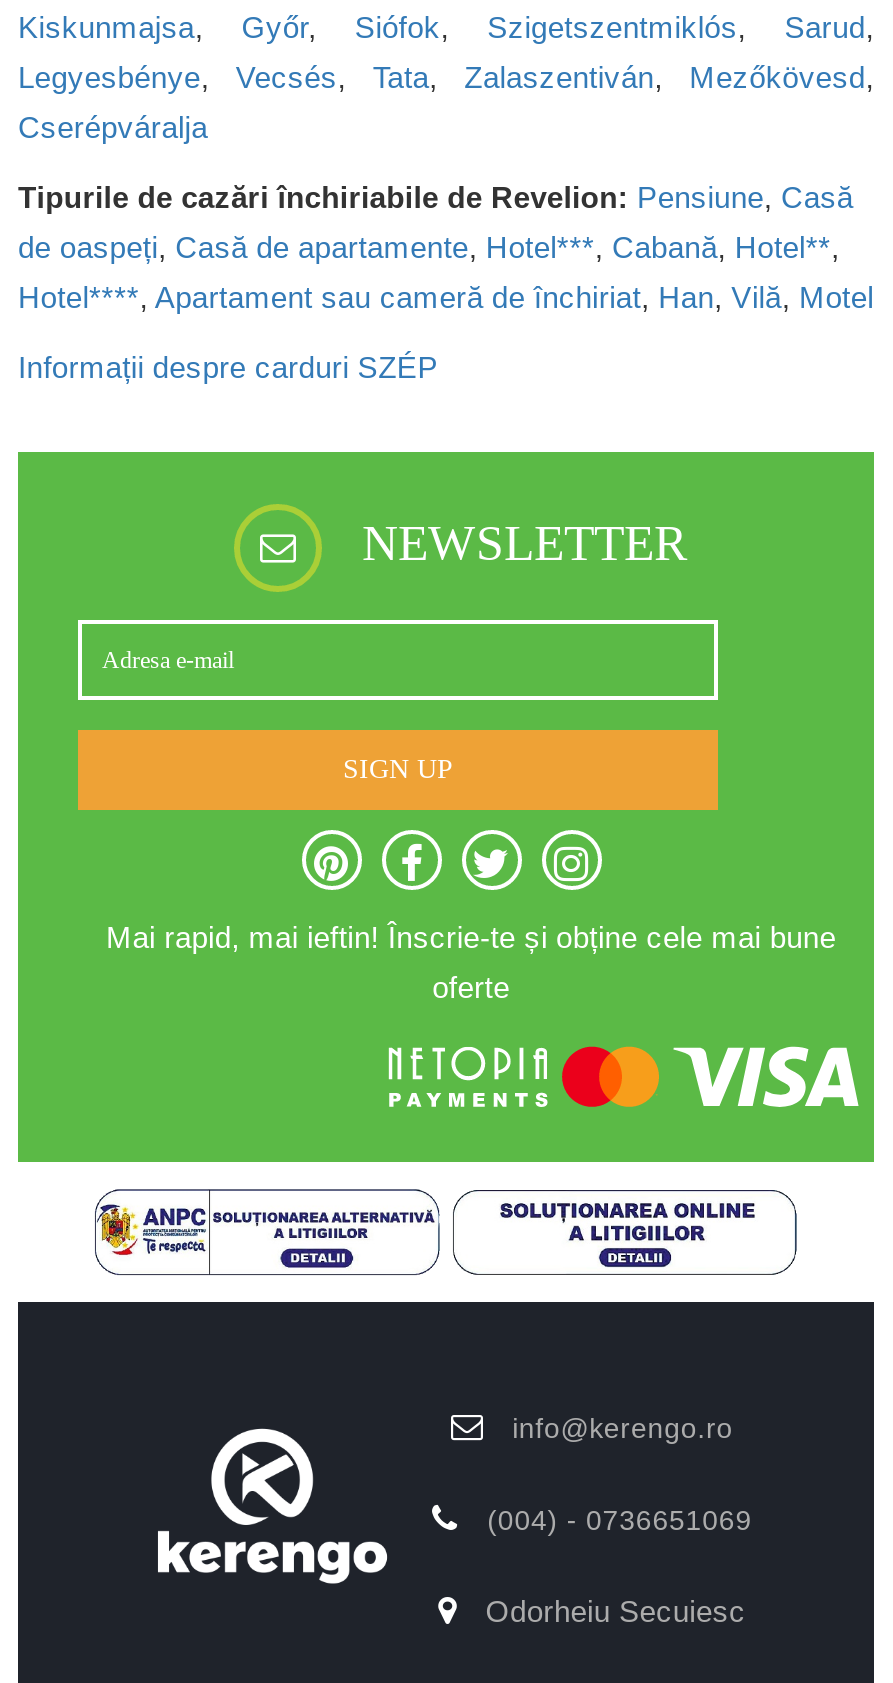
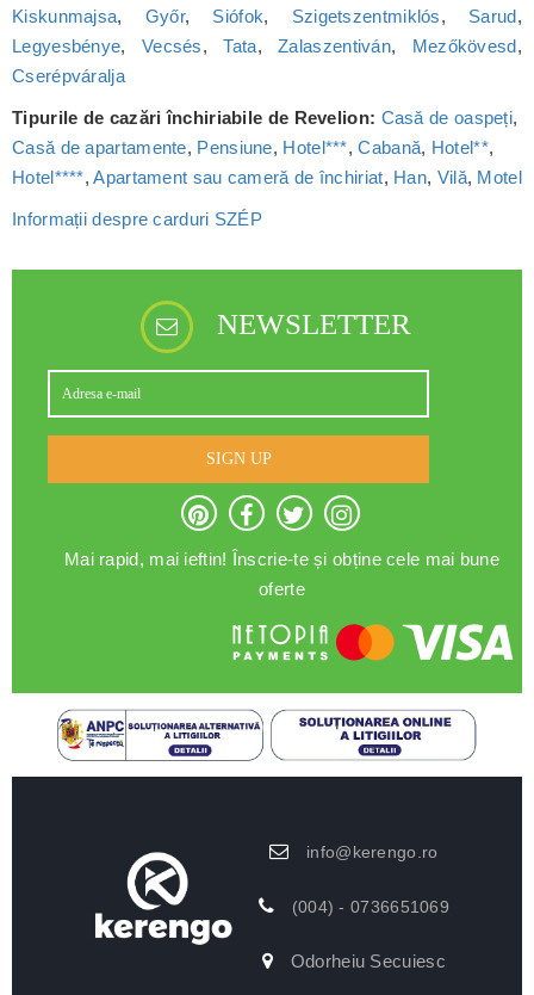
- Tipurile de cazări închiriabile de Revelion: Pensiune, Casă
+ Tipurile de cazări închiriabile de Revelion: Casă de oaspeți,

- de oaspeți, Casă de apartamente, Hotel***, Cabană, Hotel**,
+ Casă de apartamente, Pensiune, Hotel***, Cabană, Hotel**,
